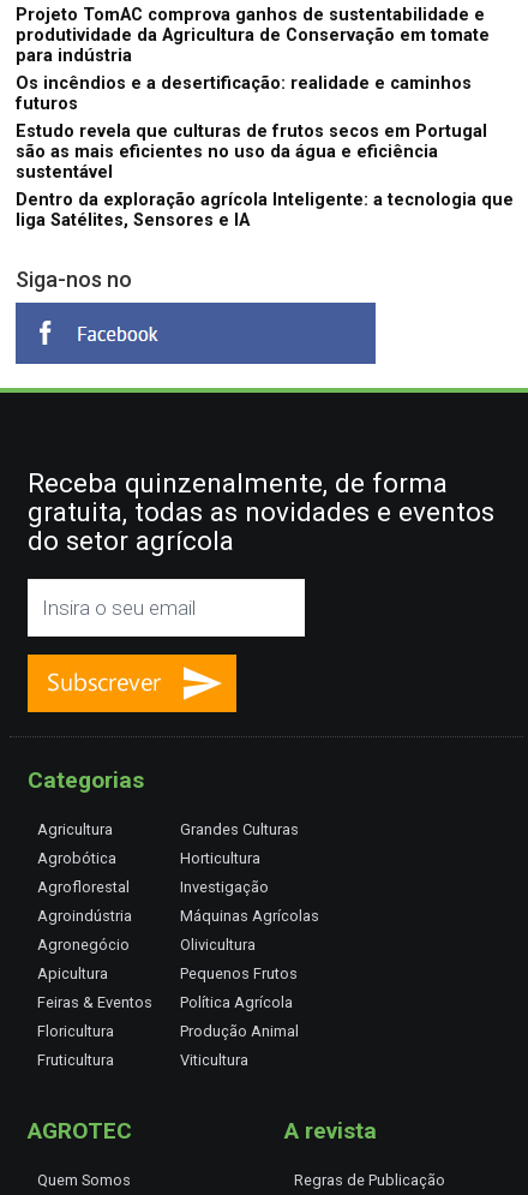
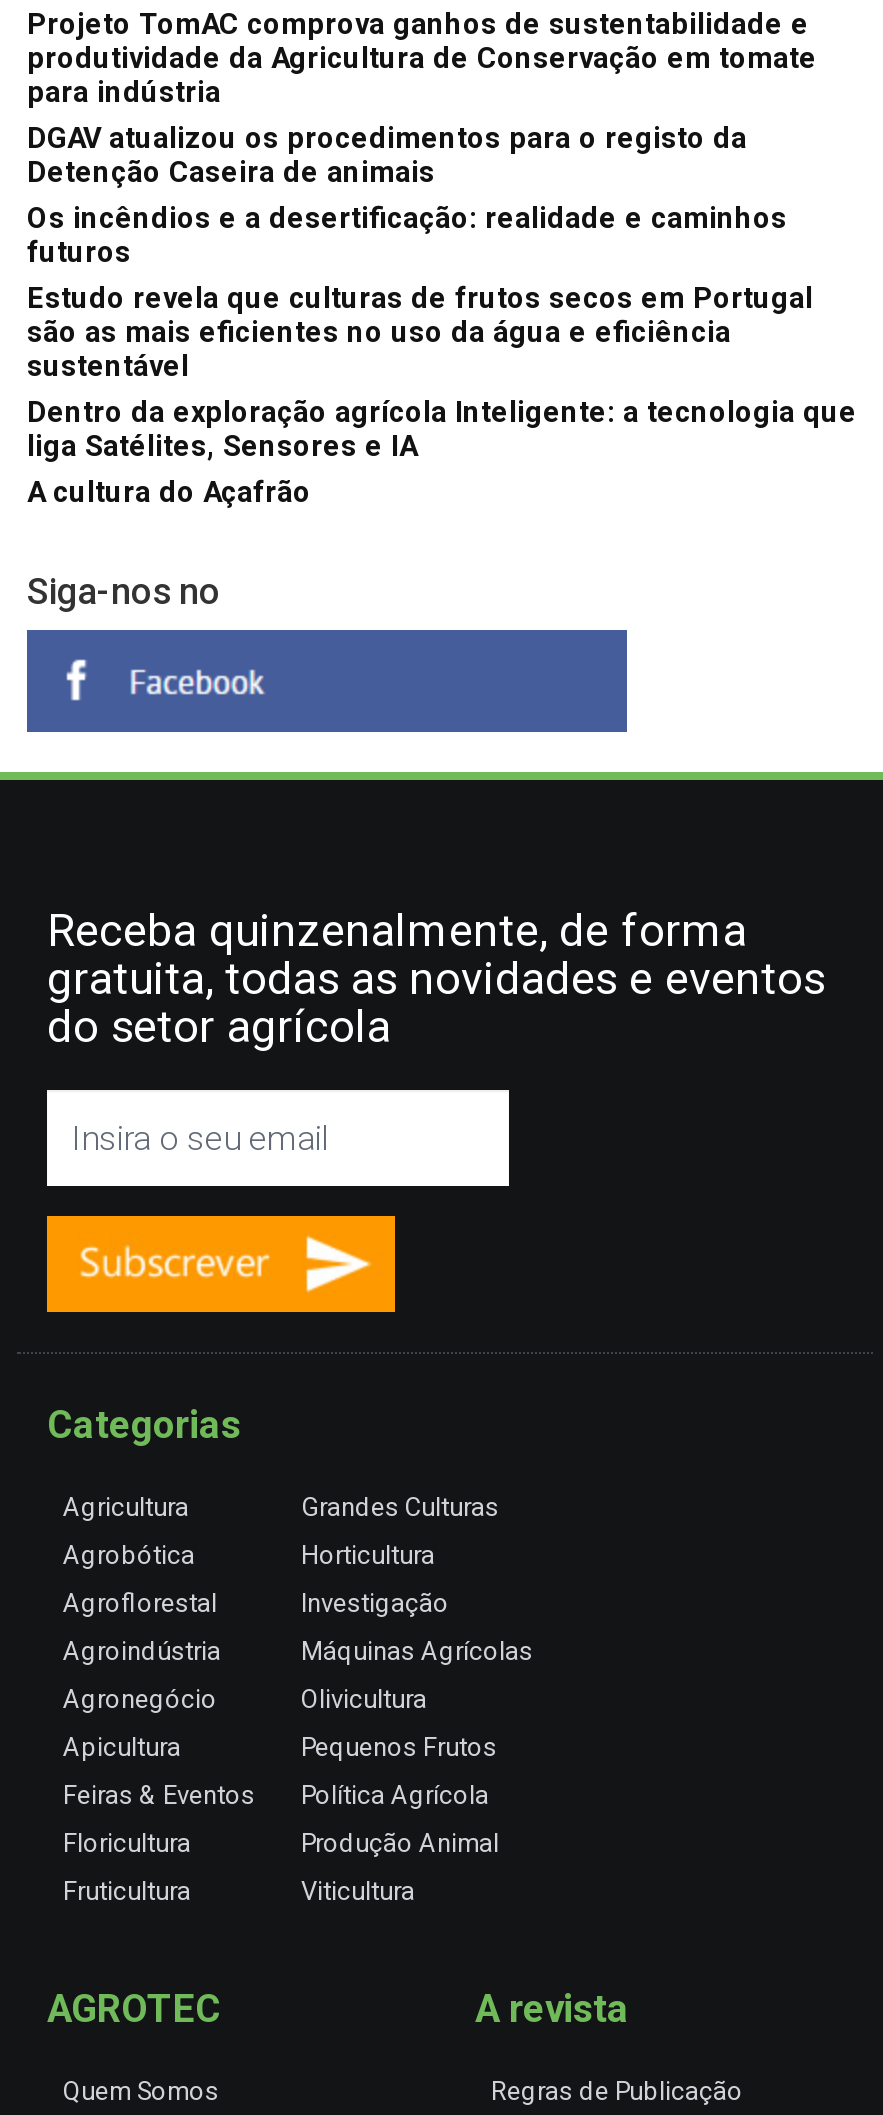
+ DGAV atualizou os procedimentos para o registo da
+ Detenção Caseira de animais

+ A cultura do Açafrão
